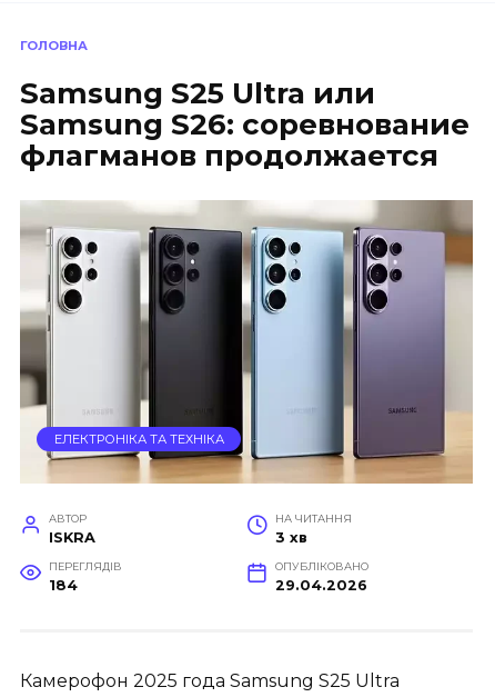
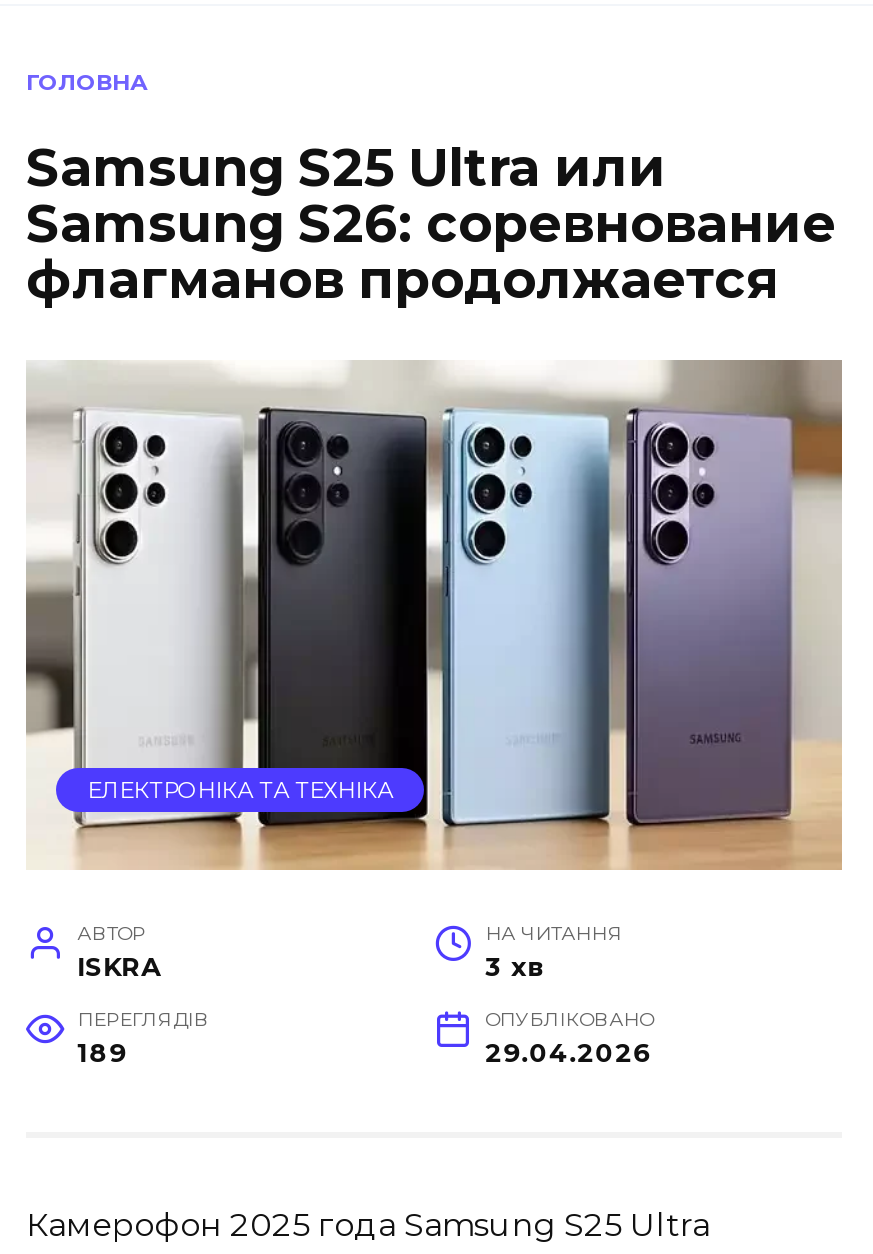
- 184
+ 189
